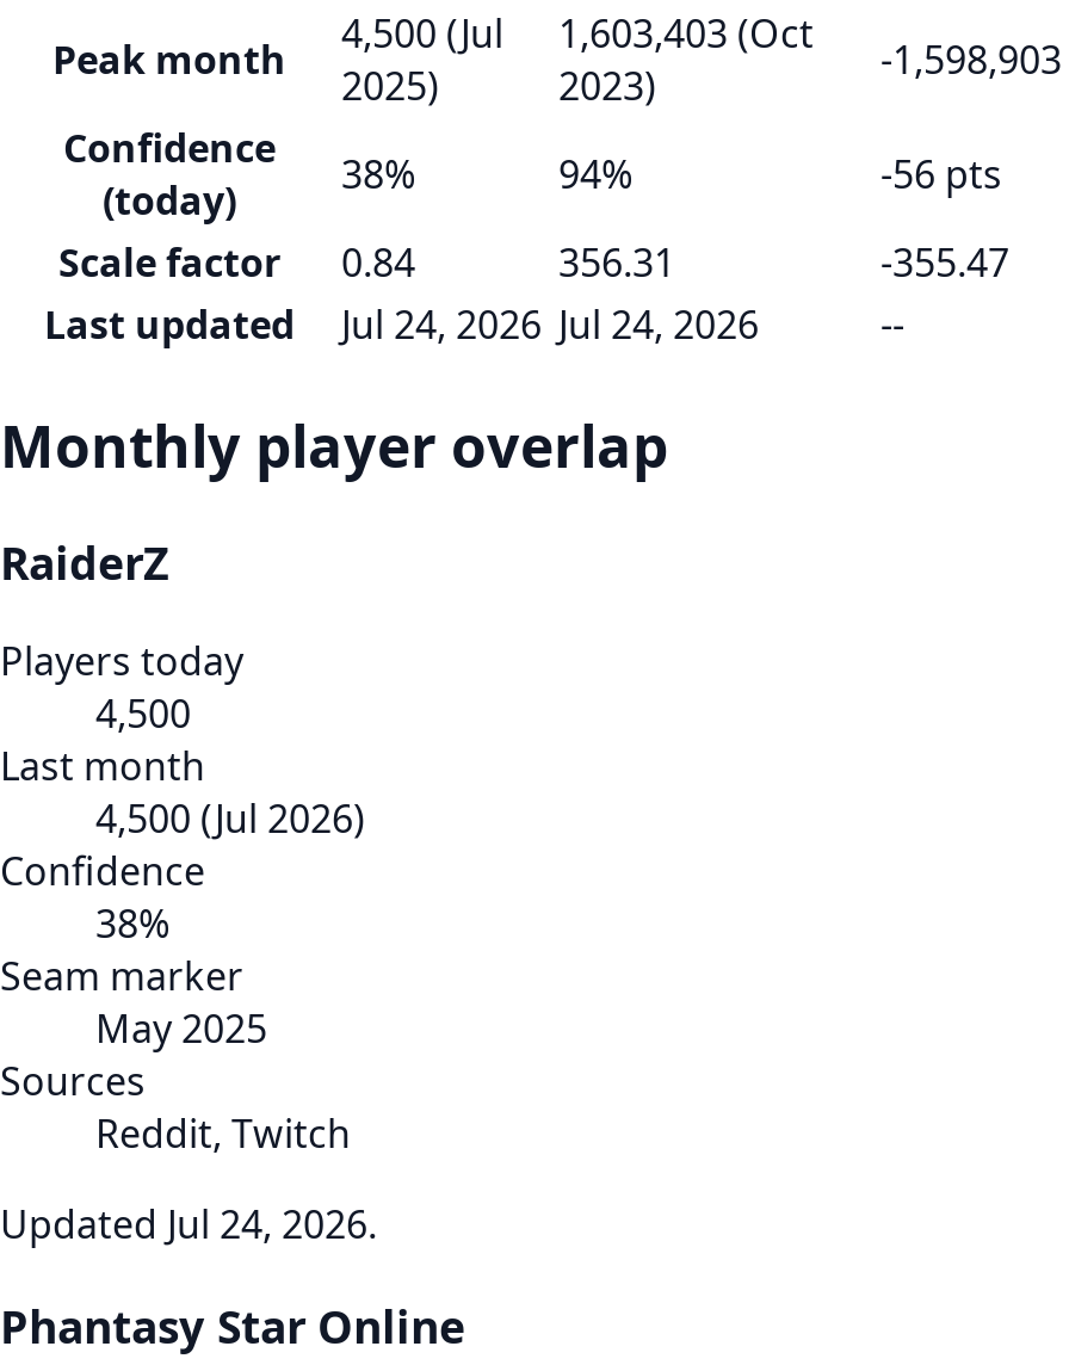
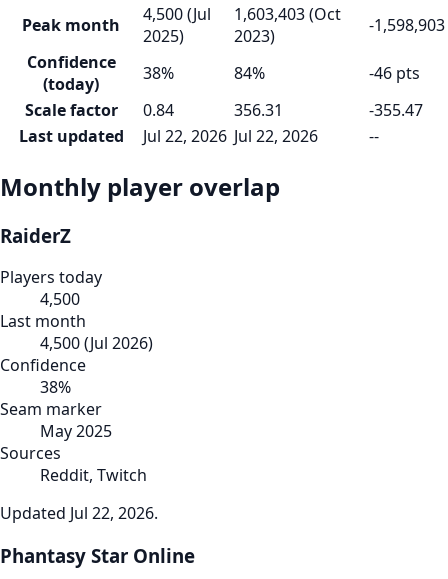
- 94%
+ 84%

- -56 pts
+ -46 pts

- Last updated Jul 24, 2026 Jul 24, 2026
+ Last updated Jul 22, 2026 Jul 22, 2026

- Updated Jul 24, 2026.
+ Updated Jul 22, 2026.
